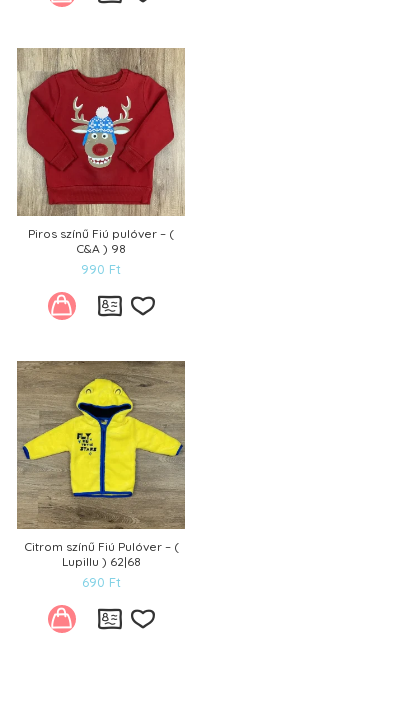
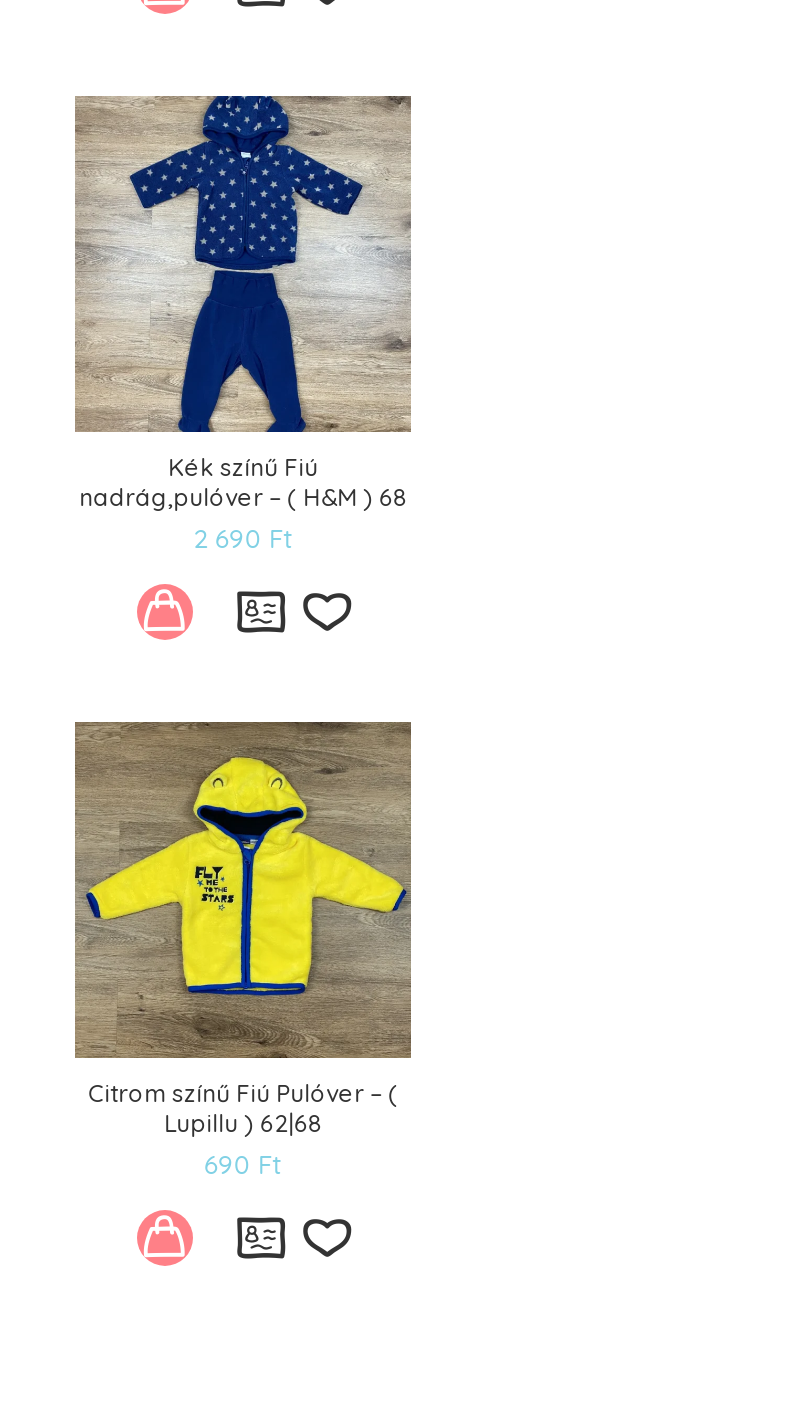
- [image]
- Piros színű Fiú pulóver – (
- C&A ) 98
- 990 Ft
+ [image]
+ Kék színű Fiú
+ nadrág,pulóver – ( H&M ) 68
+ 2 690 Ft
